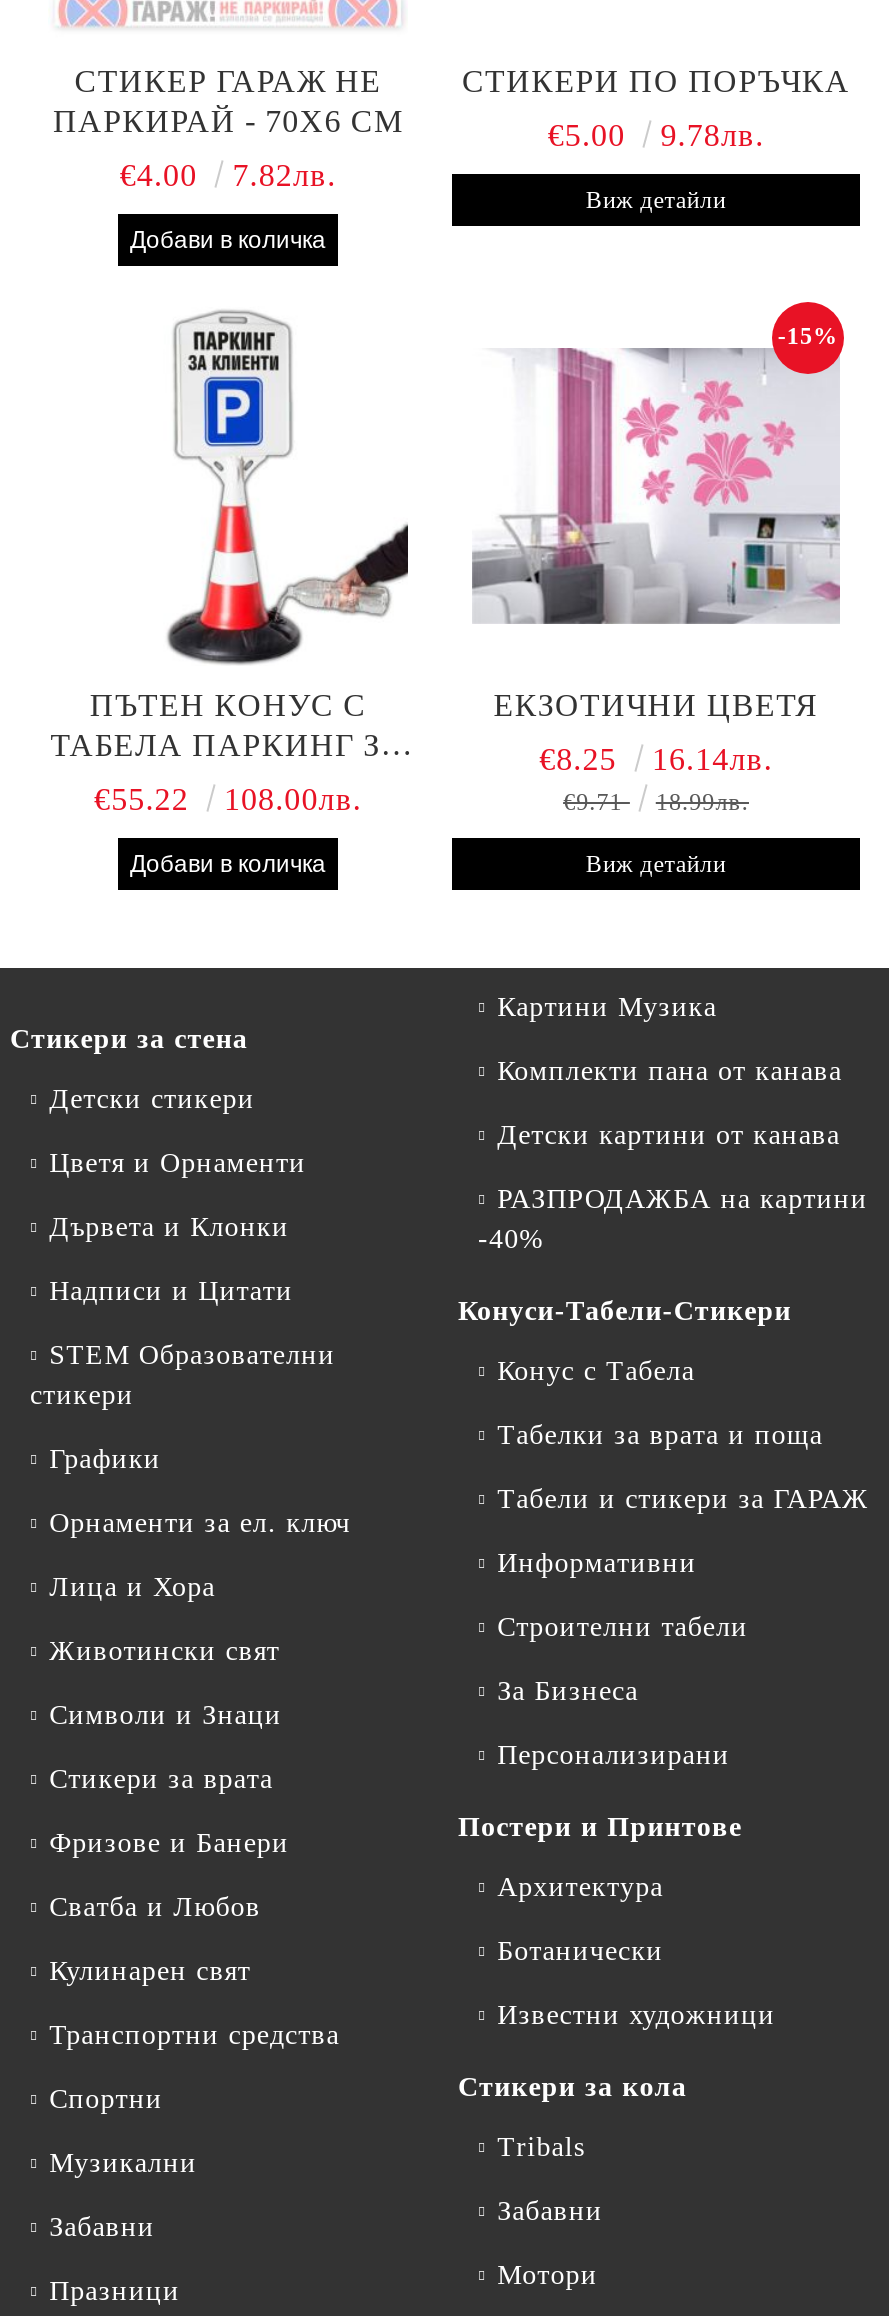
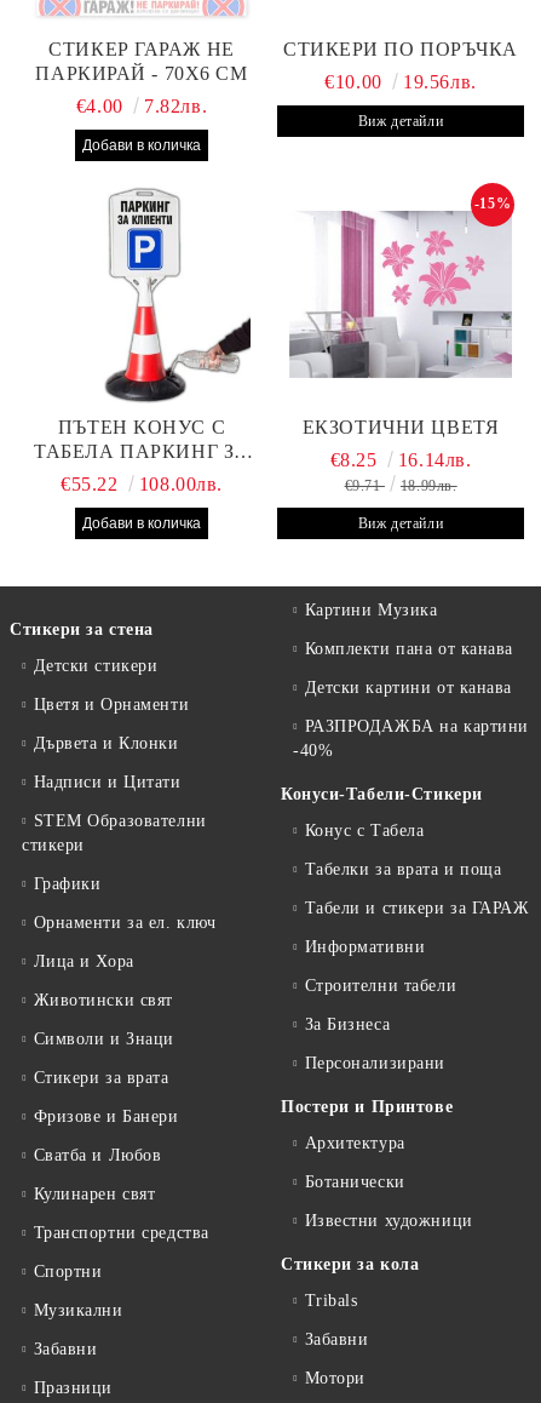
- €5.00
- 9.78лв.
+ €10.00
+ 19.56лв.
